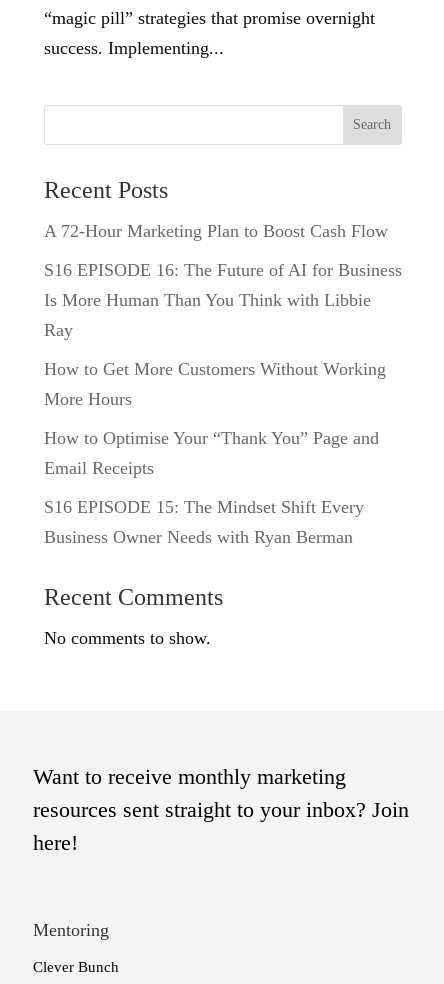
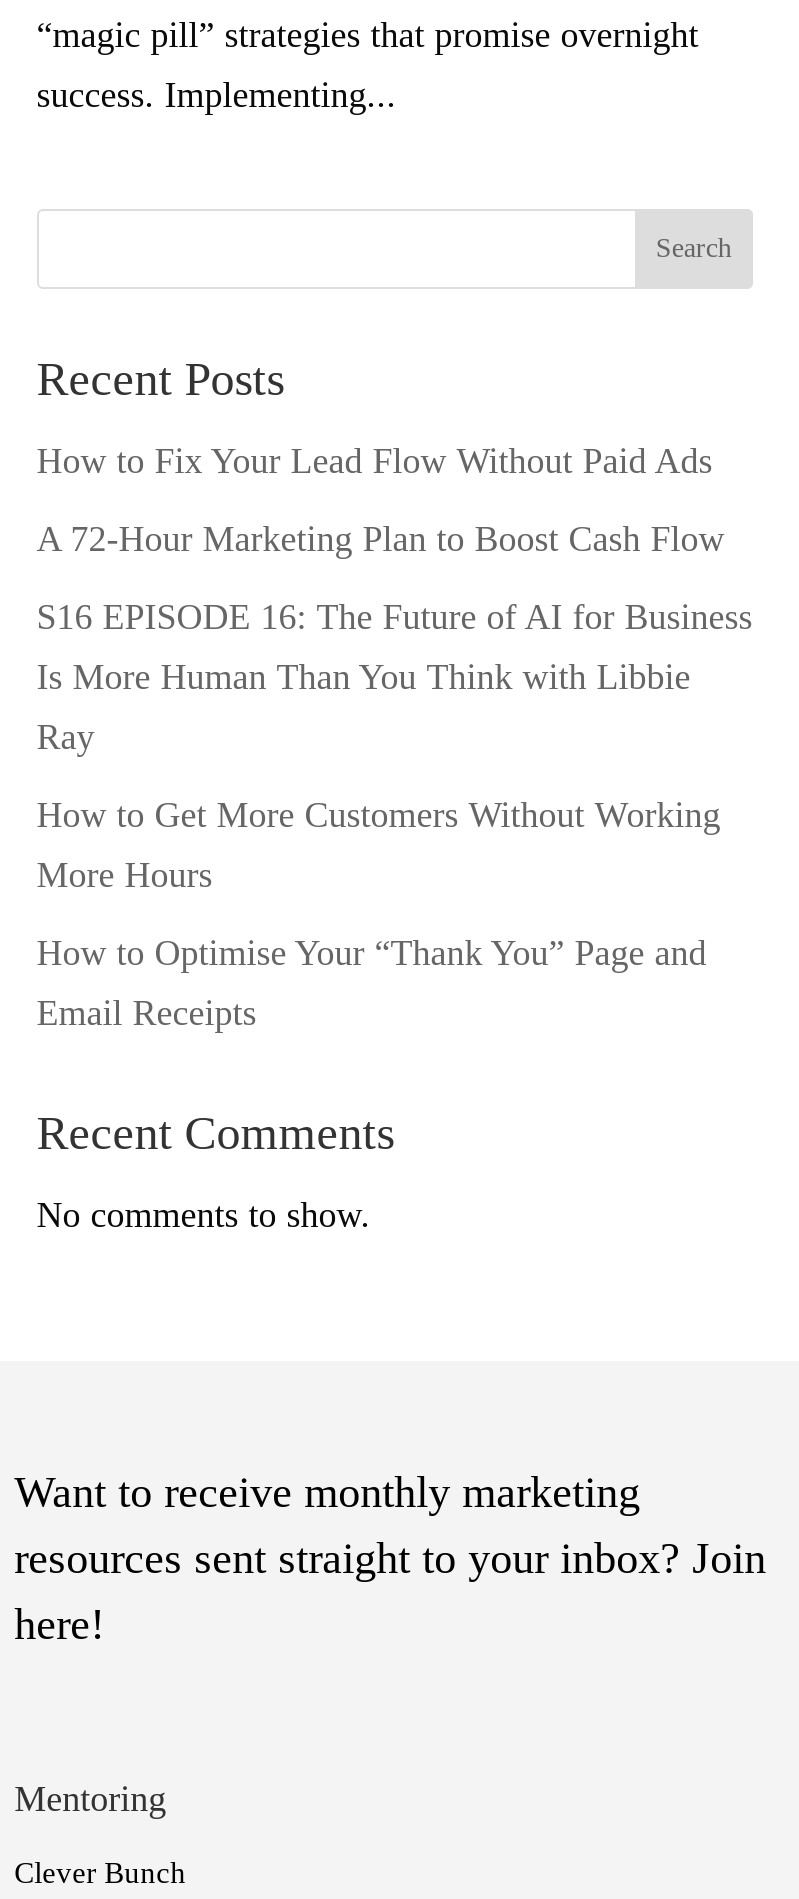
+ How to Fix Your Lead Flow Without Paid Ads

moved down: A 72-Hour Marketing Plan to Boost Cash Flow | S16 EPISODE 16: The Future of AI for Business | Is More Human Than You Think with Libbie | Ray | How to Get More Customers Without Working | More Hours | How to Optimise Your “Thank You” Page and | Email Receipts

- S16 EPISODE 15: The Mindset Shift Every
- Business Owner Needs with Ryan Berman
